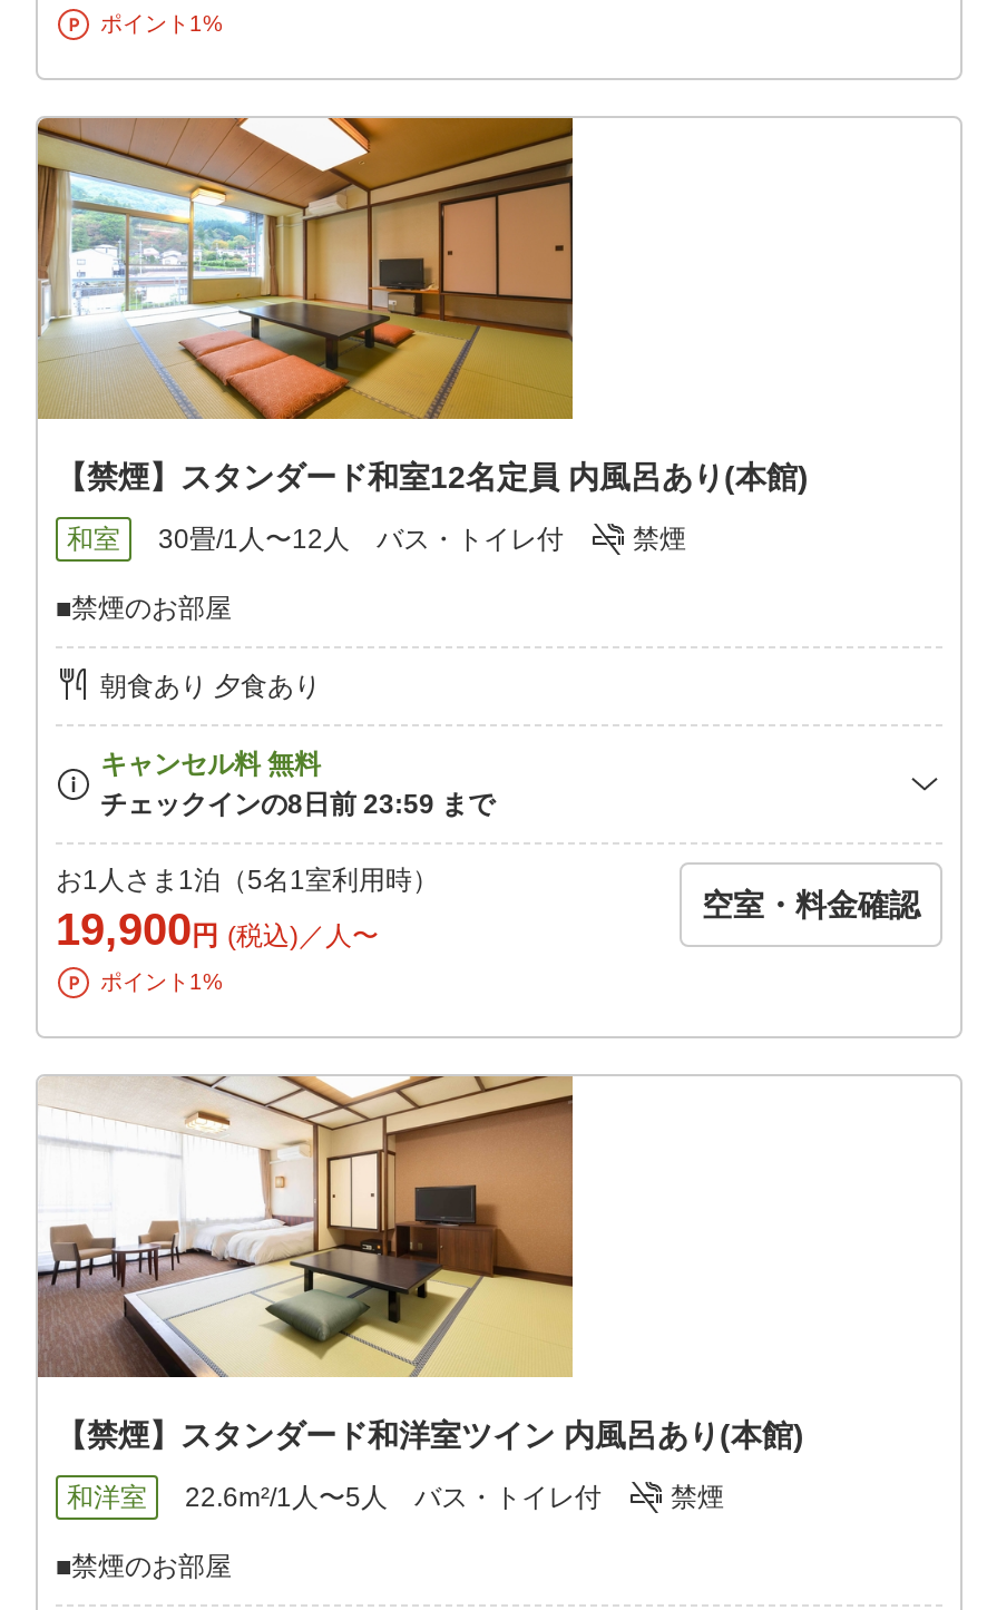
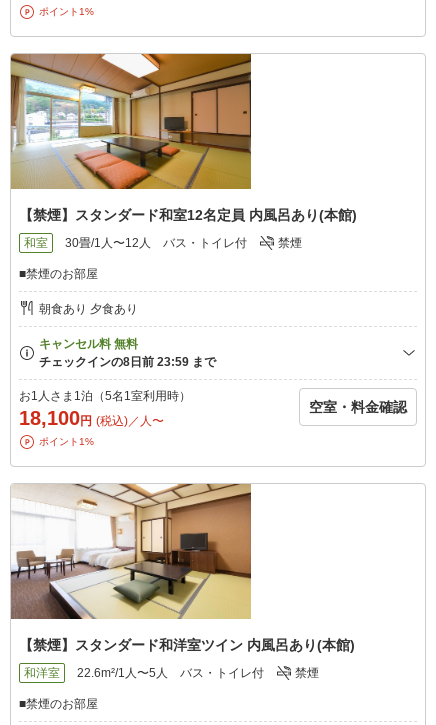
- 19,900円 (税込)／人〜
+ 18,100円 (税込)／人〜
